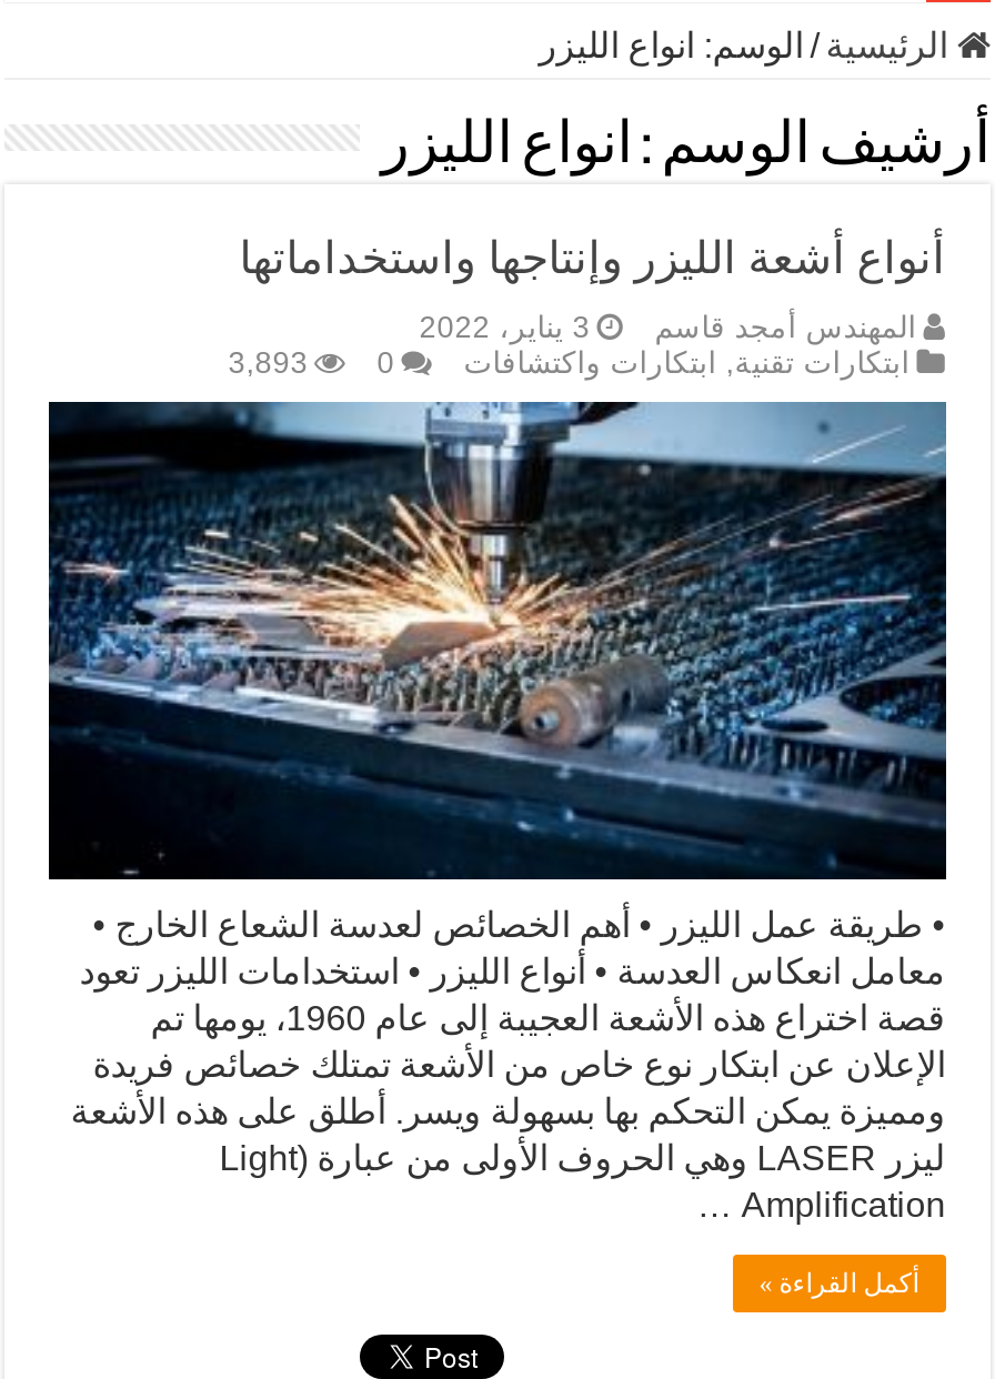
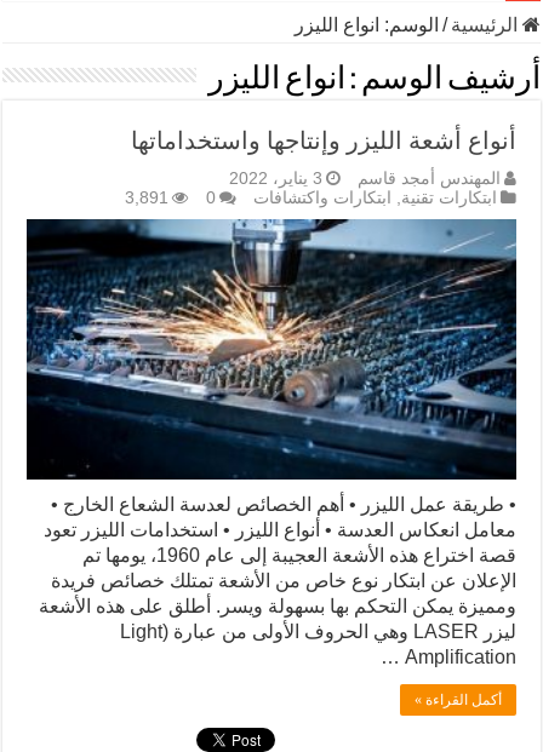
- 3,893
+ 3,891
